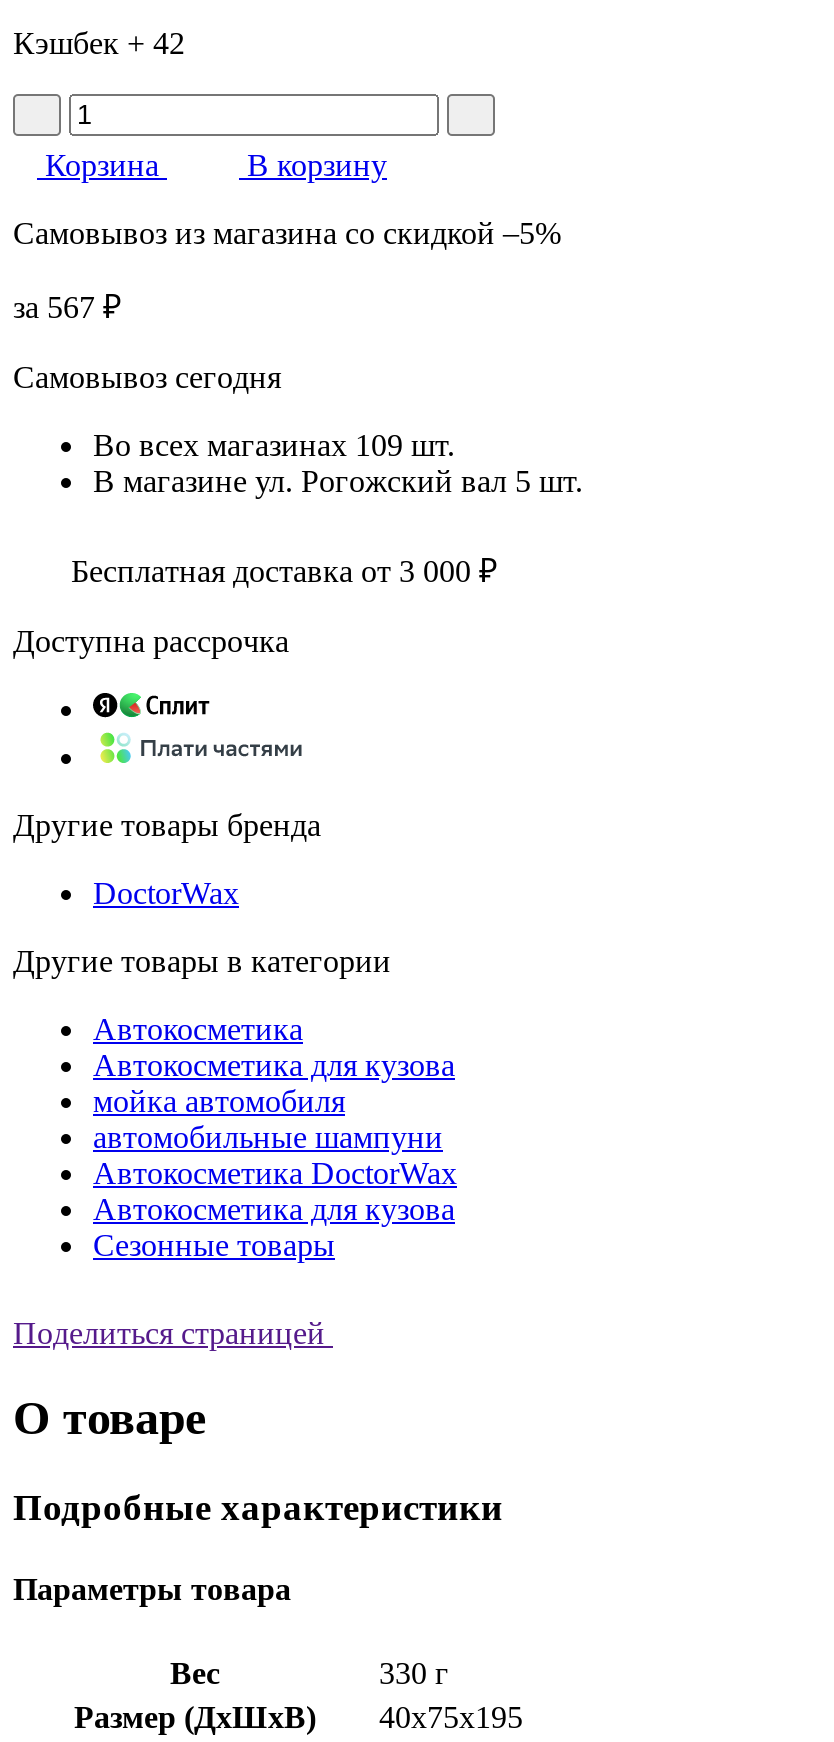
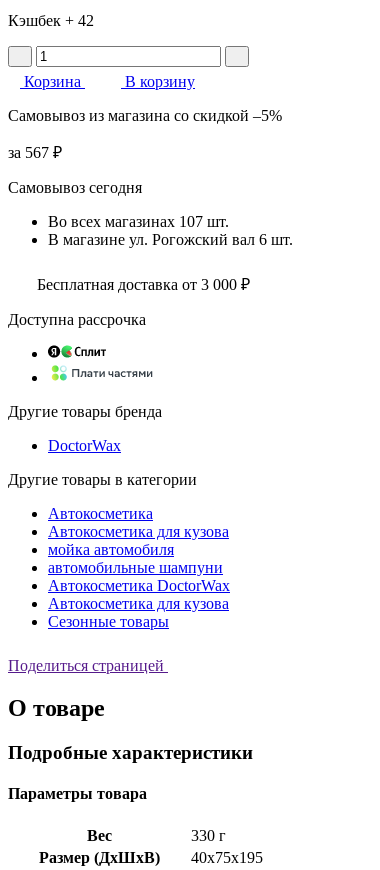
- Во всех магазинах 109 шт.
+ Во всех магазинах 107 шт.

- В магазине ул. Рогожский вал 5 шт.
+ В магазине ул. Рогожский вал 6 шт.
